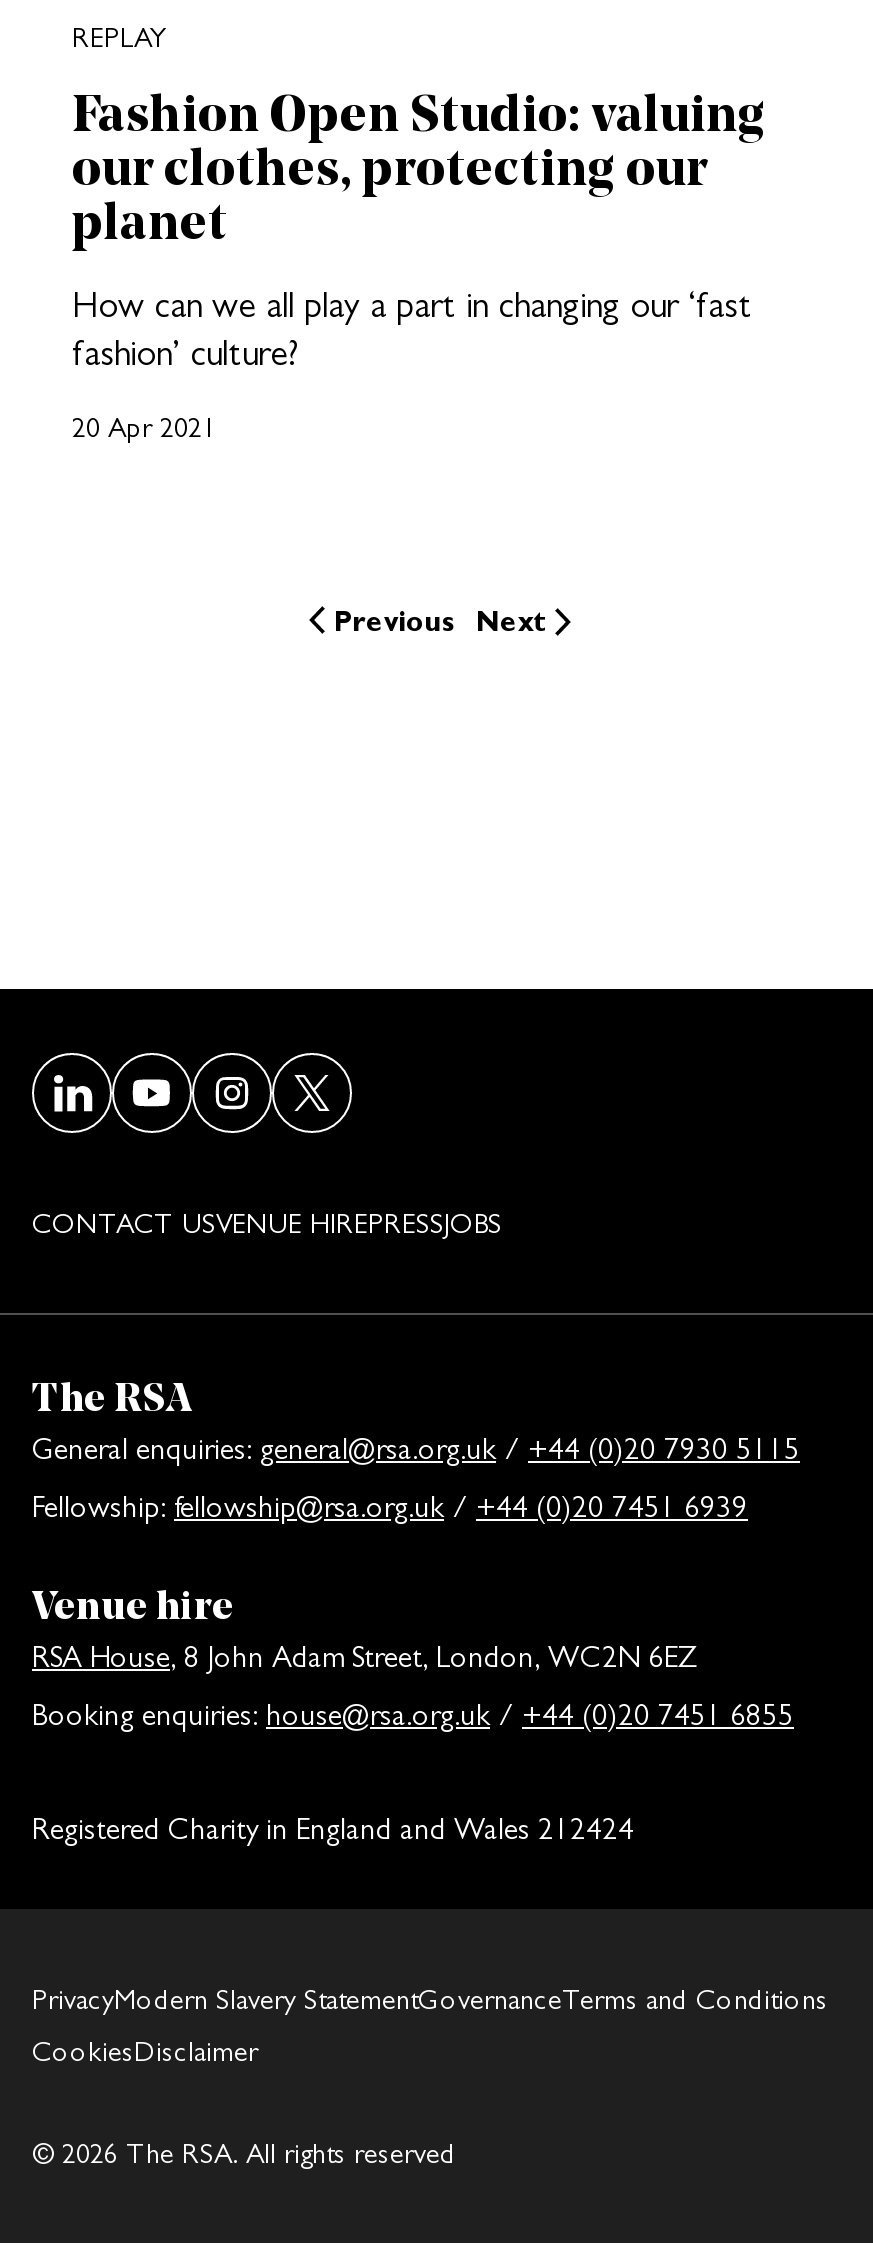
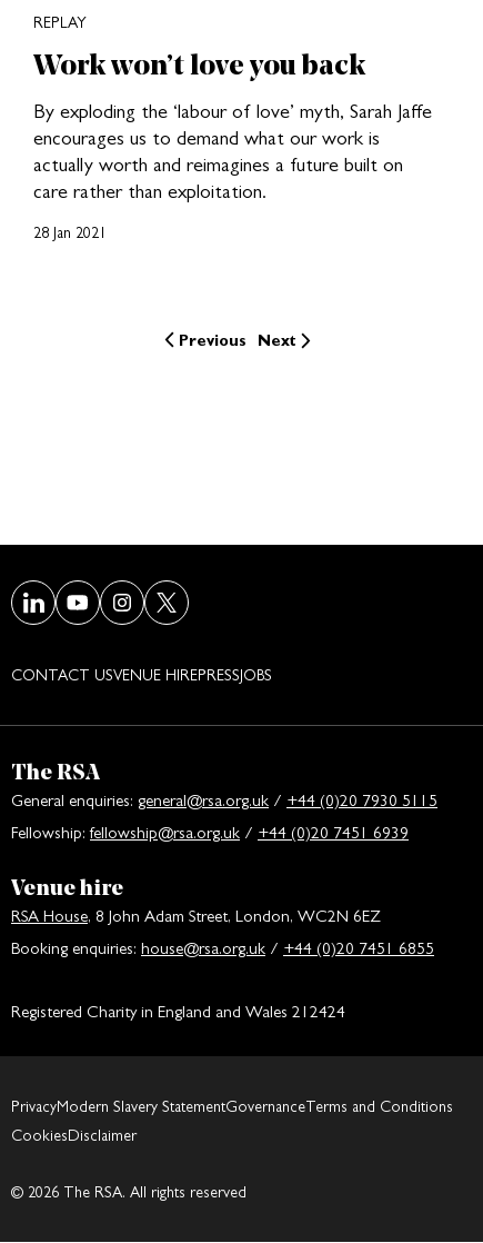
- Fashion Open Studio: valuing
- our clothes, protecting our
- planet
+ Work won’t love you back

- How can we all play a part in changing our ‘fast
- fashion’ culture?
+ By exploding the ‘labour of love’ myth, Sarah Jaffe
+ encourages us to demand what our work is
+ actually worth and reimagines a future built on
+ care rather than exploitation.

- 20 Apr 2021
+ 28 Jan 2021
